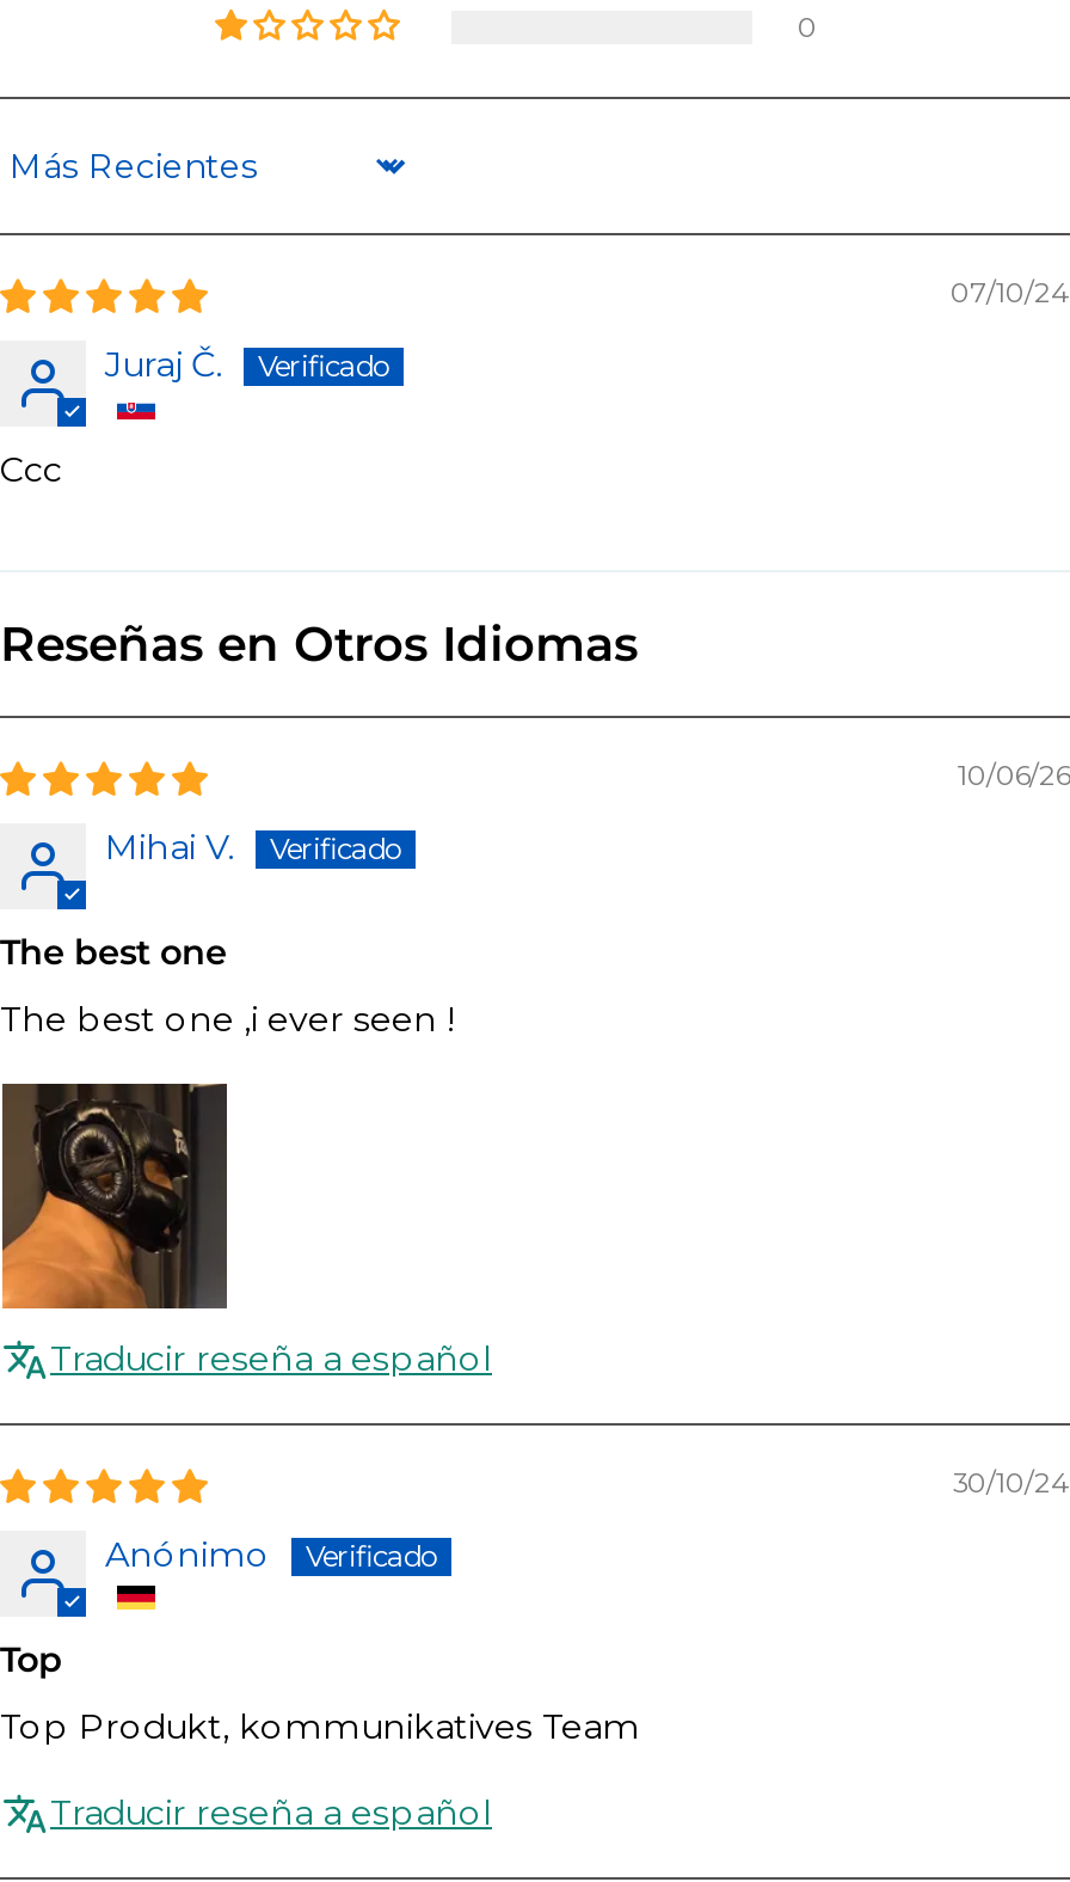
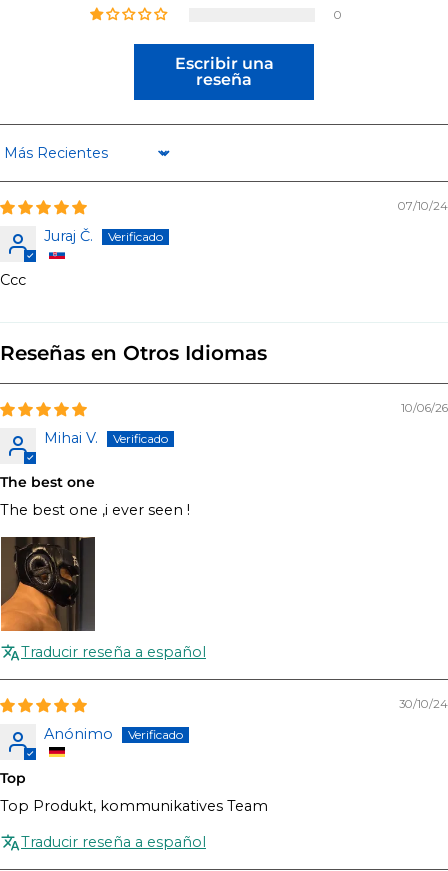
+ Escribir una
+ reseña
